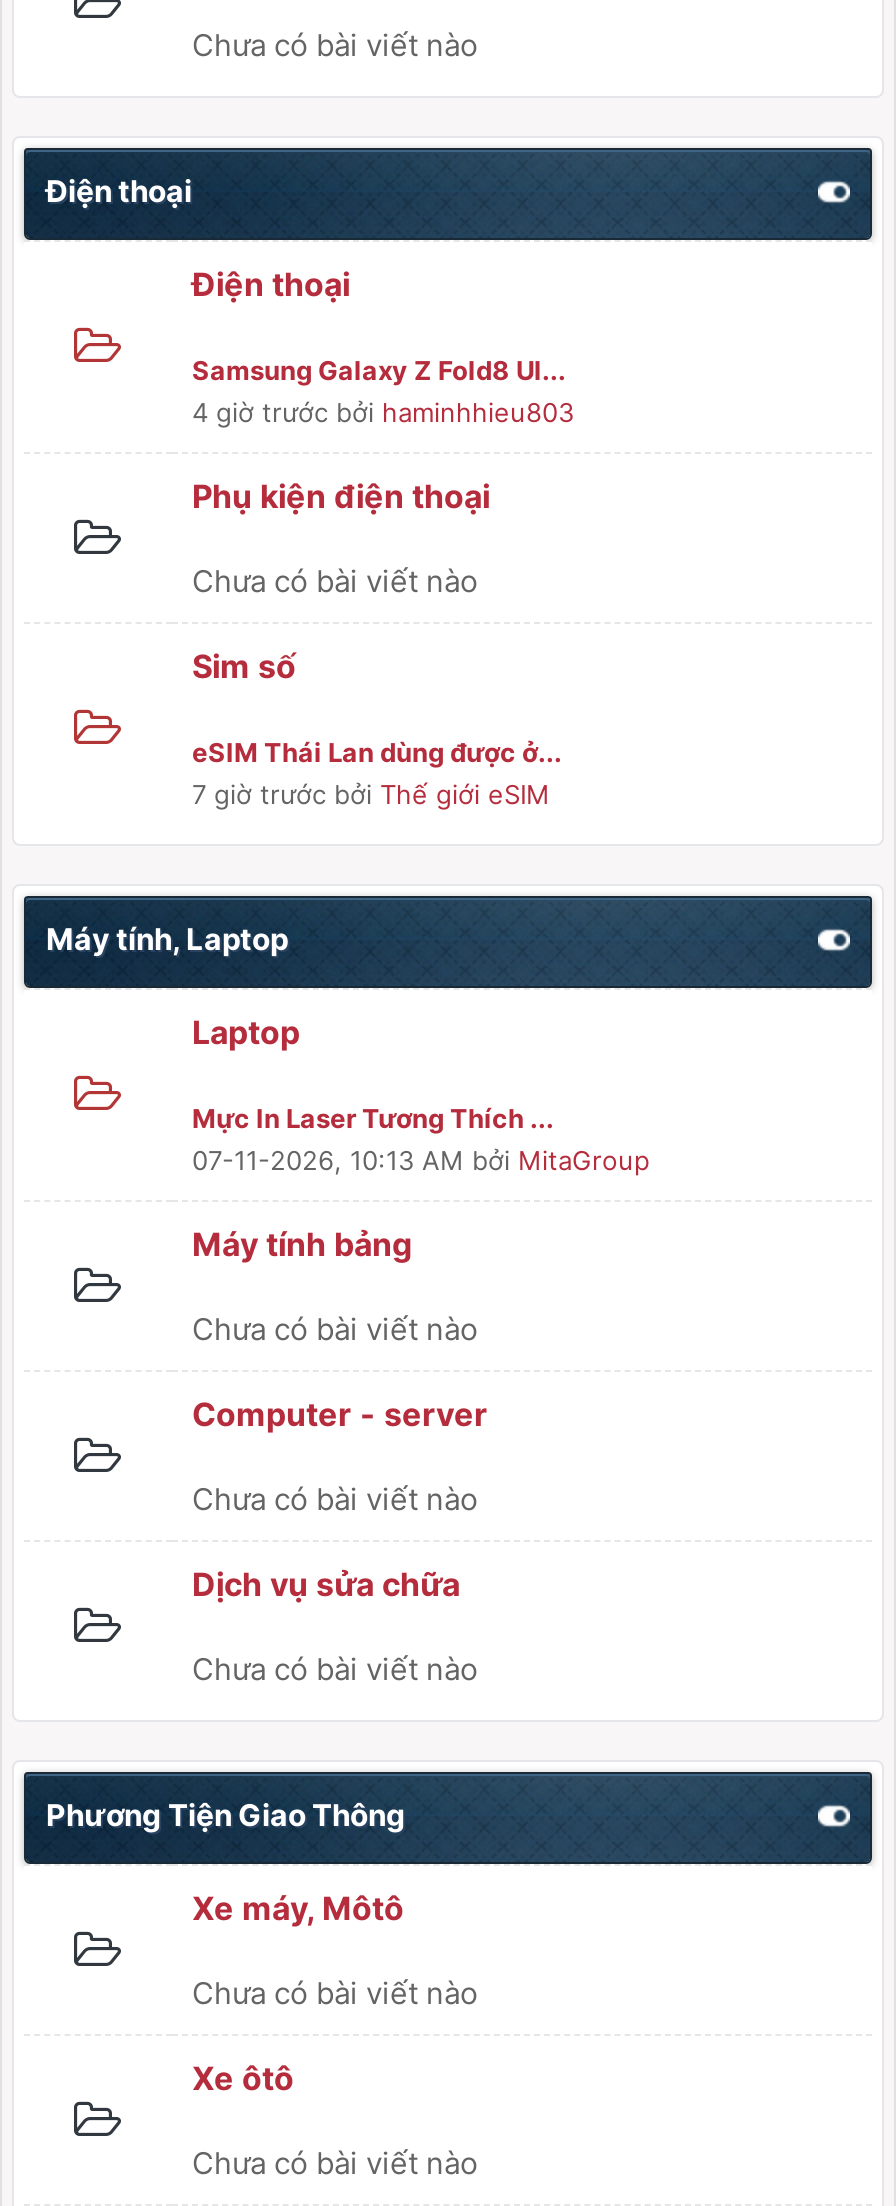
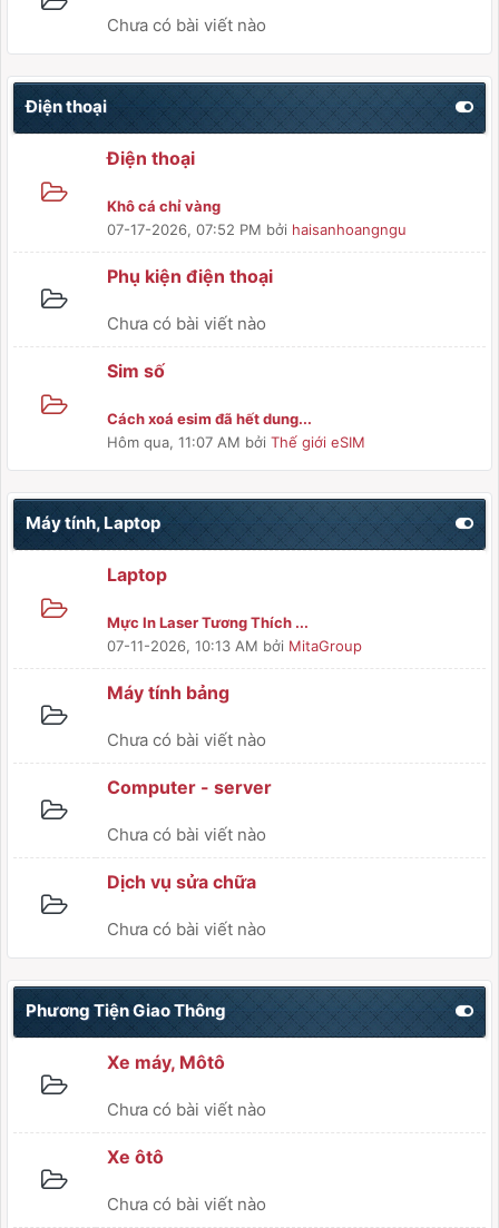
- Samsung Galaxy Z Fold8 Ul...
- 4 giờ trước bởi haminhhieu803
+ Khô cá chỉ vàng
+ 07-17-2026, 07:52 PM bởi haisanhoangngu

- eSIM Thái Lan dùng được ở...
- 7 giờ trước bởi Thế giới eSIM
+ Cách xoá esim đã hết dung...
+ Hôm qua, 11:07 AM bởi Thế giới eSIM
